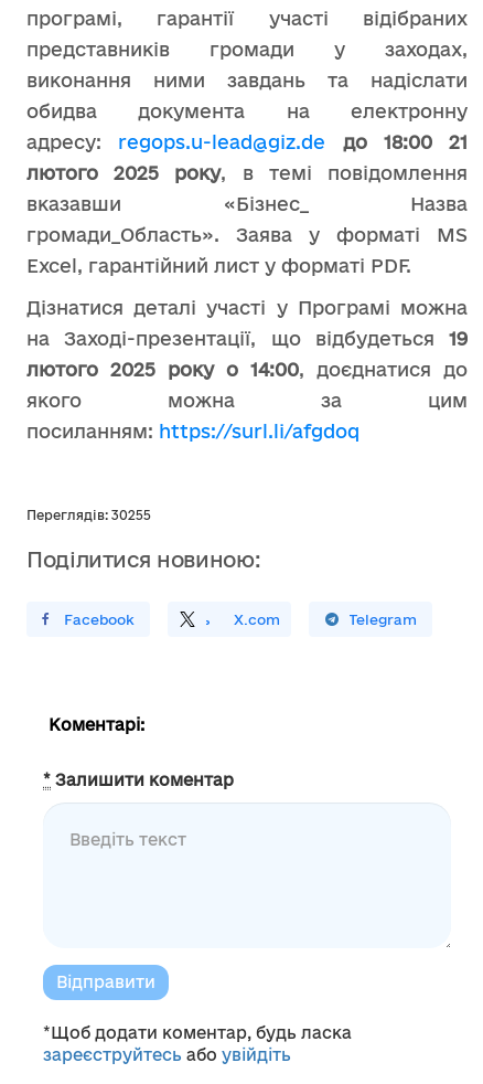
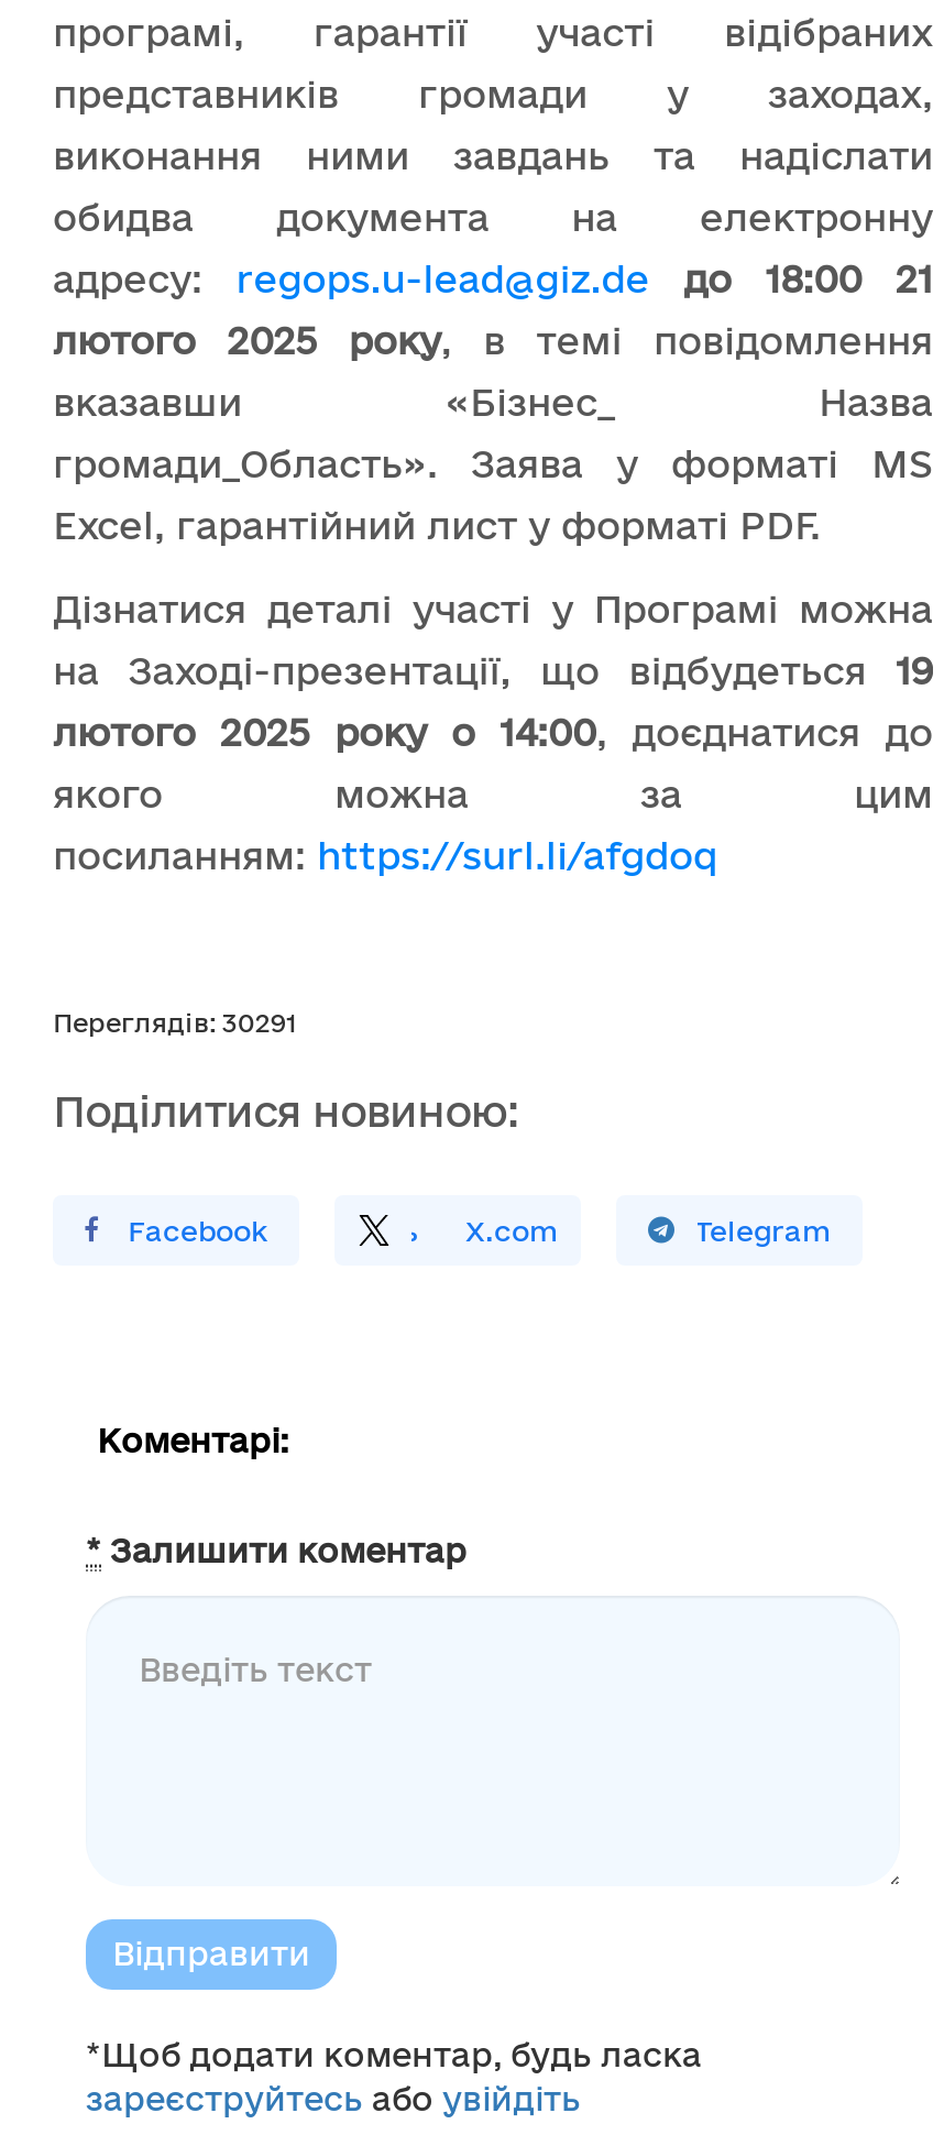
- Переглядів: 30255
+ Переглядів: 30291
